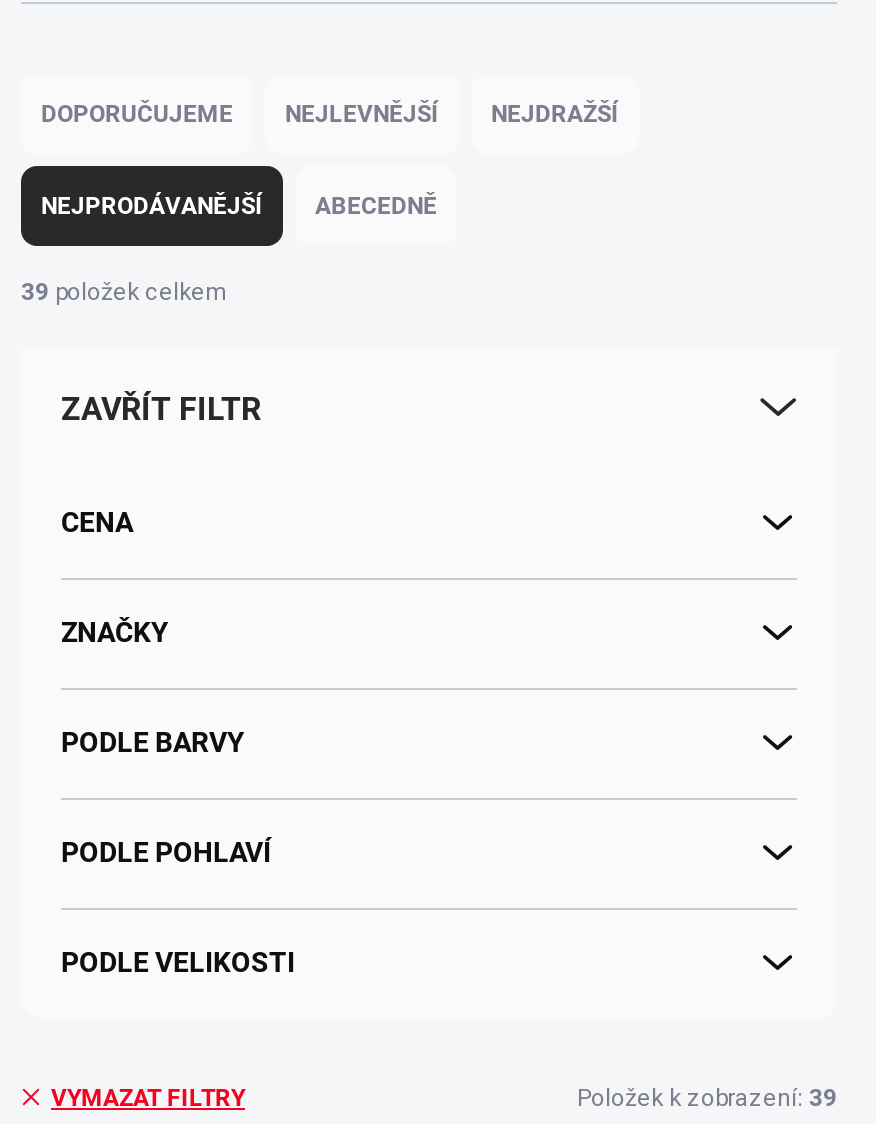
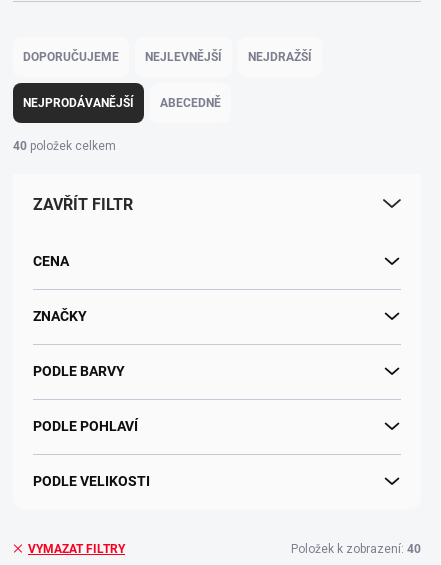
- 39 položek celkem
+ 40 položek celkem

- Položek k zobrazení: 39
+ Položek k zobrazení: 40
